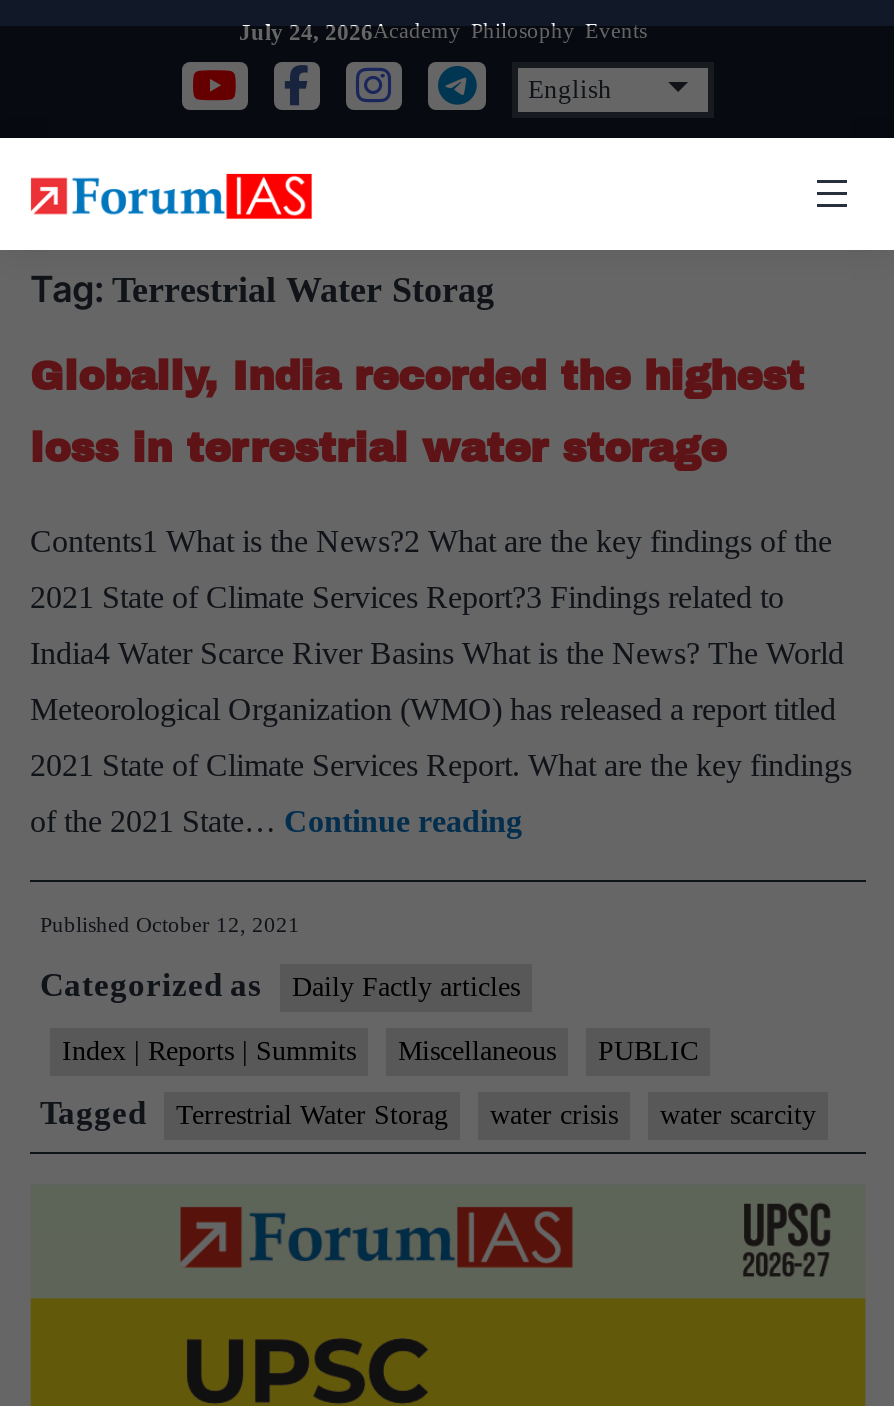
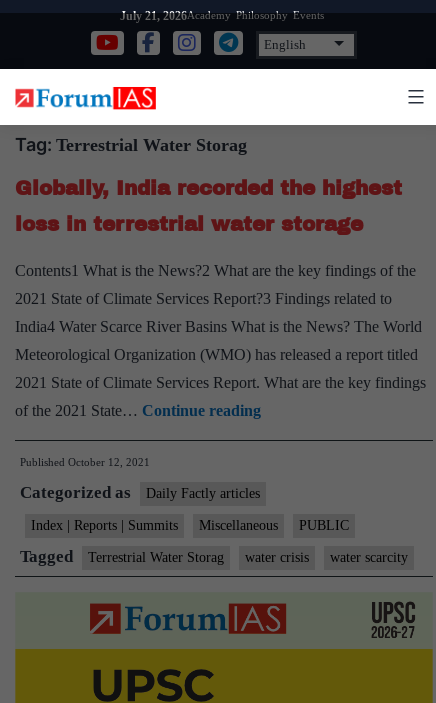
- July 24, 2026Academy Philosophy Events
+ July 21, 2026Academy Philosophy Events
